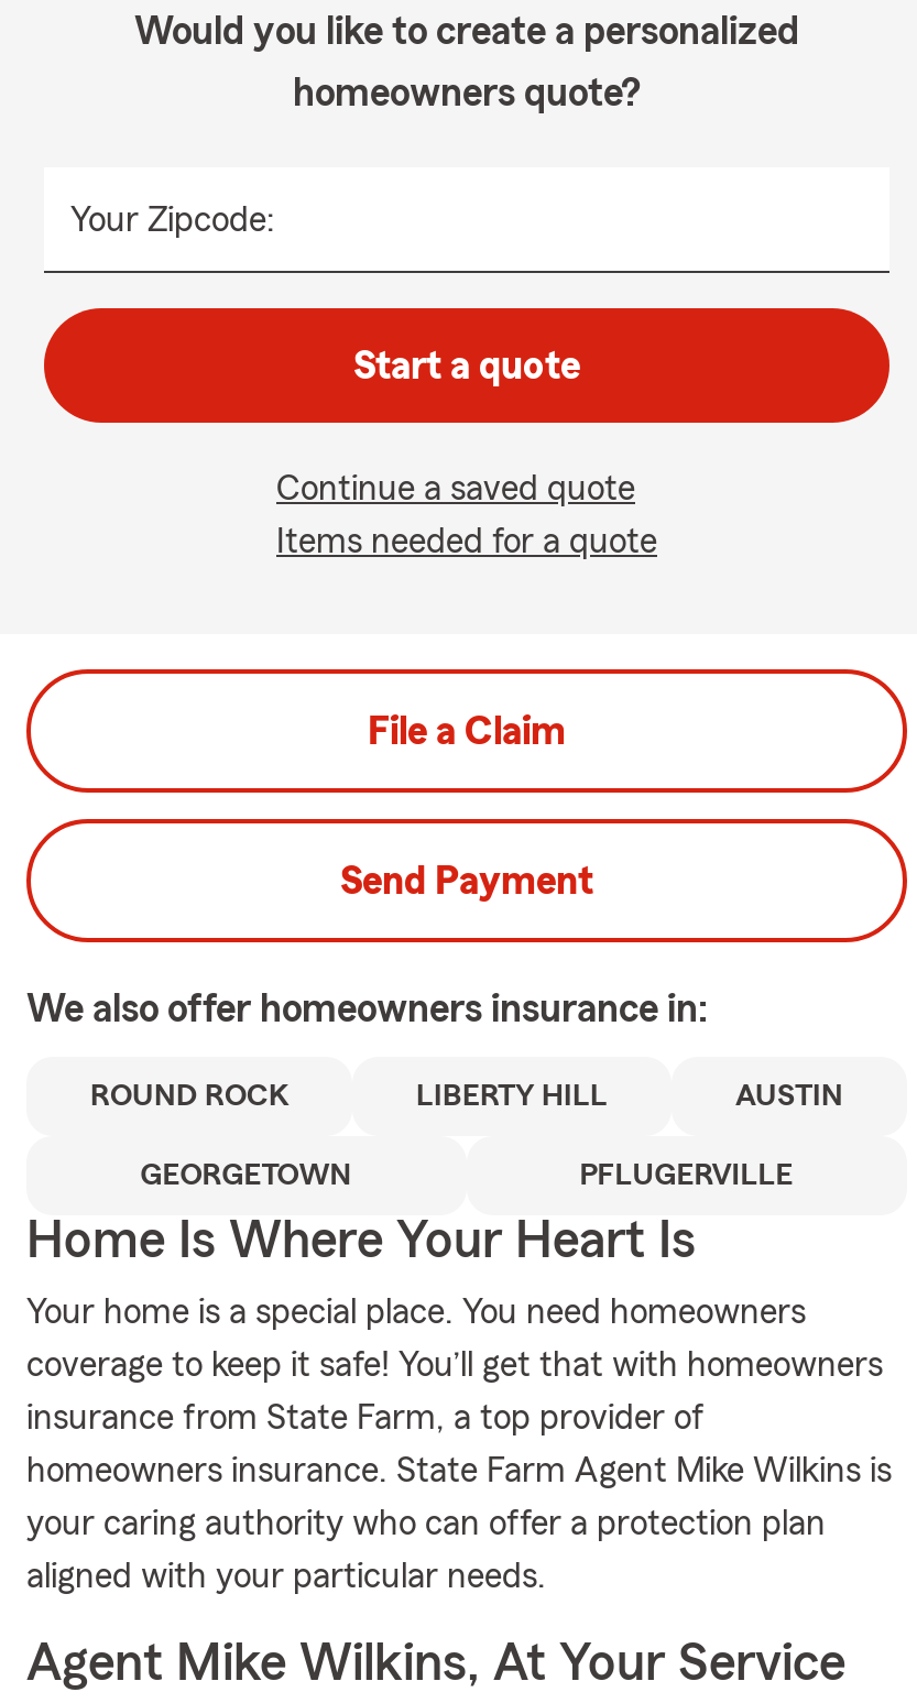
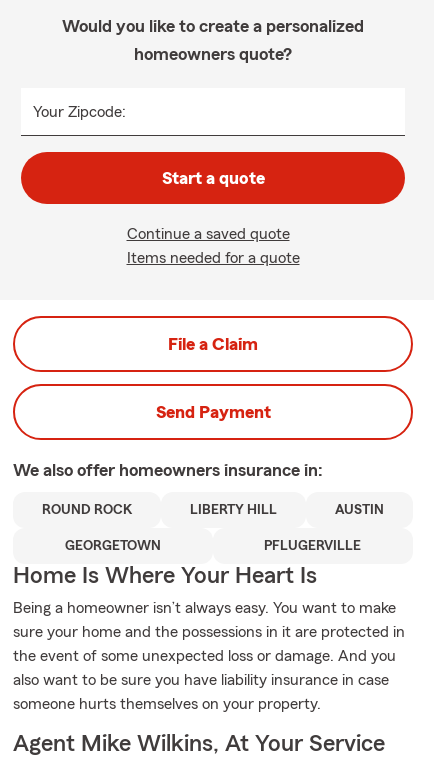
- Your home is a special place. You need homeowners
- coverage to keep it safe! You’ll get that with homeowners
- insurance from State Farm, a top provider of
- homeowners insurance. State Farm Agent Mike Wilkins is
- your caring authority who can offer a protection plan
- aligned with your particular needs.
+ Being a homeowner isn’t always easy. You want to make
+ sure your home and the possessions in it are protected in
+ the event of some unexpected loss or damage. And you
+ also want to be sure you have liability insurance in case
+ someone hurts themselves on your property.
